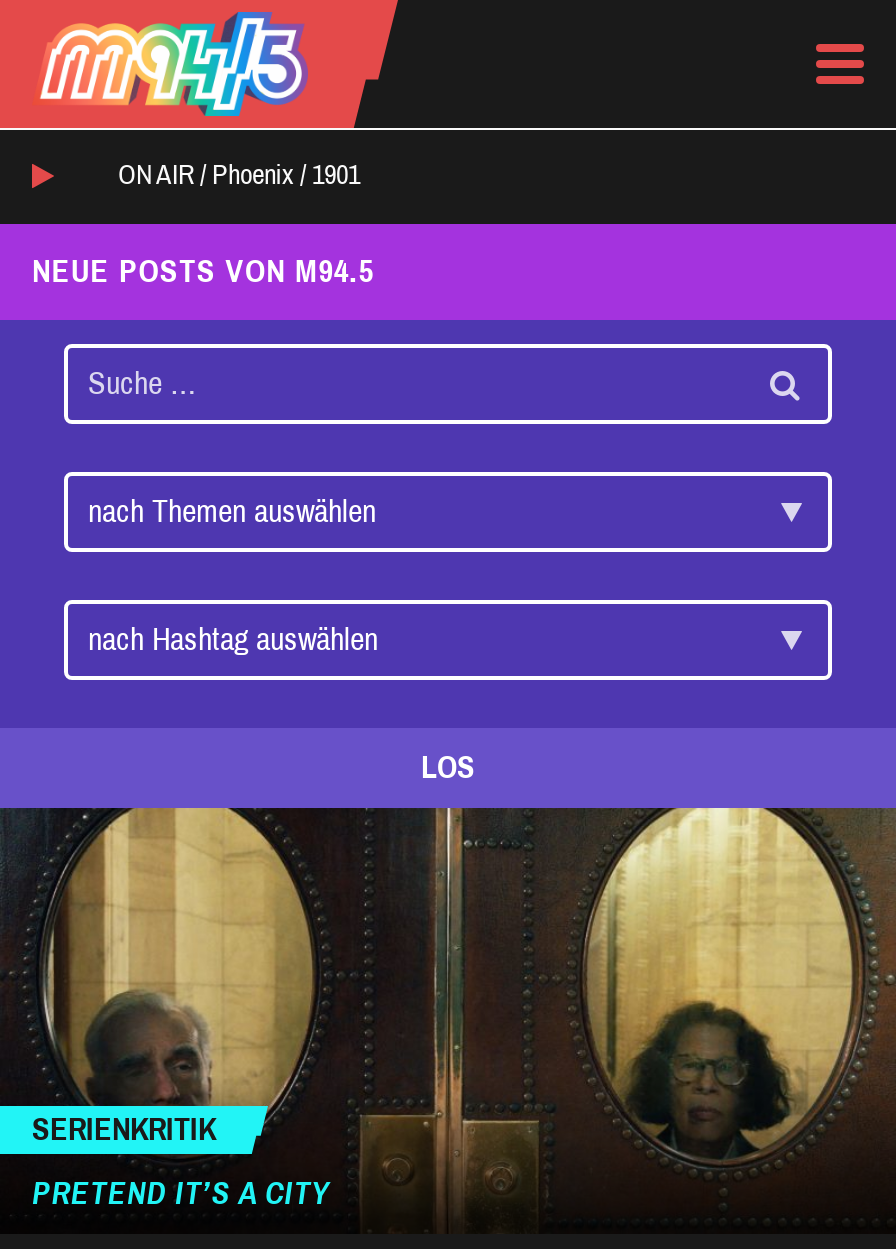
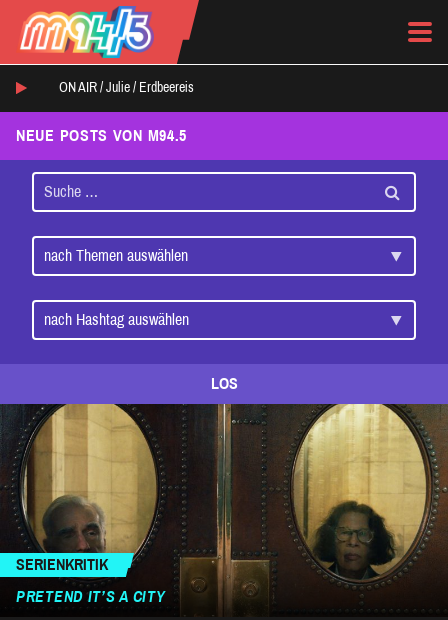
- ON AIR / Phoenix / 1901
+ ON AIR / Julie / Erdbeereis
